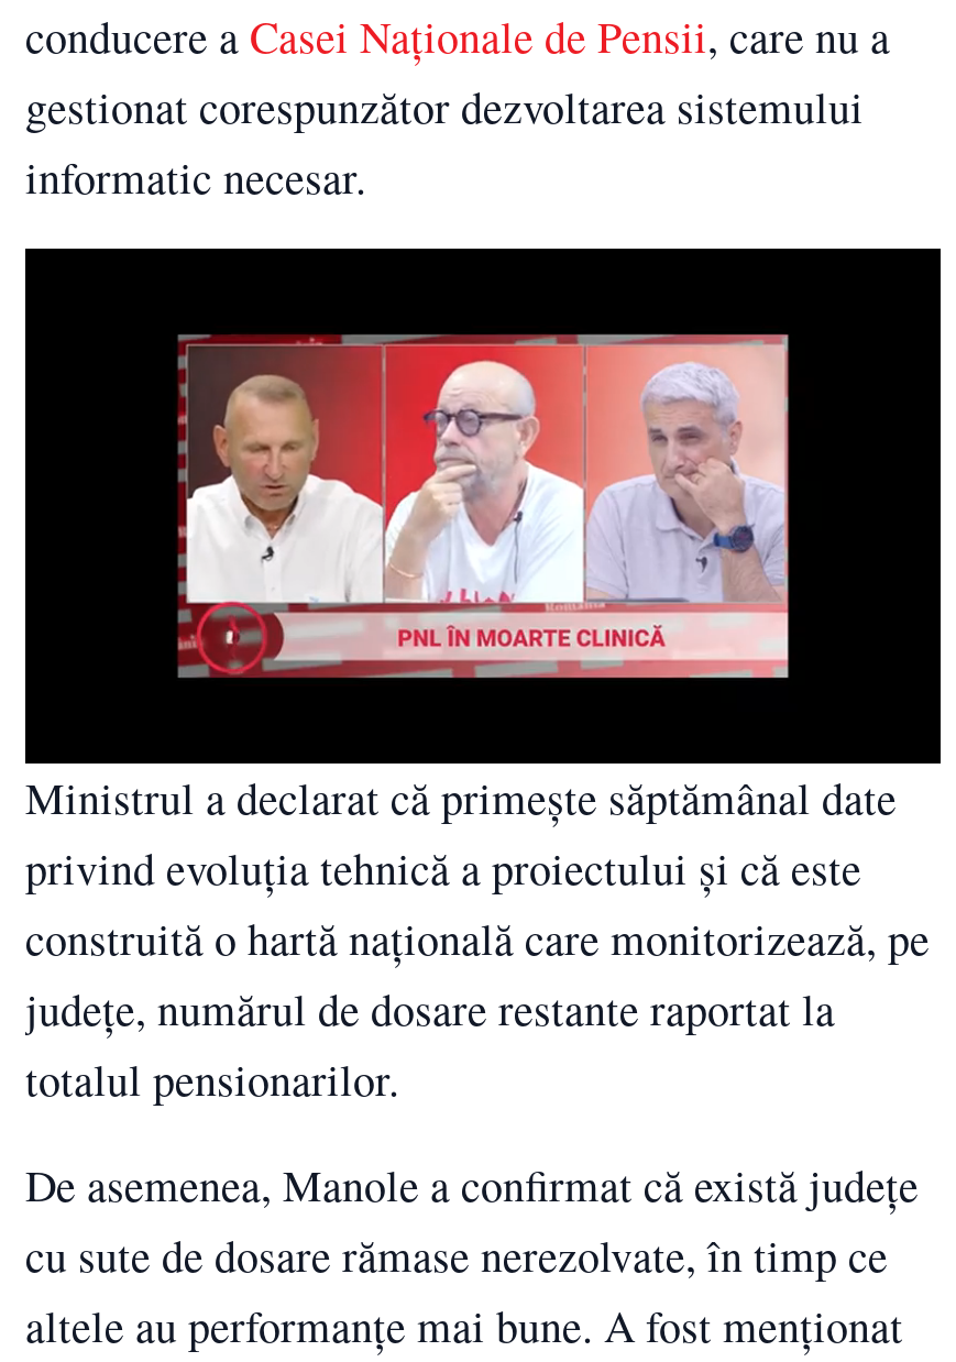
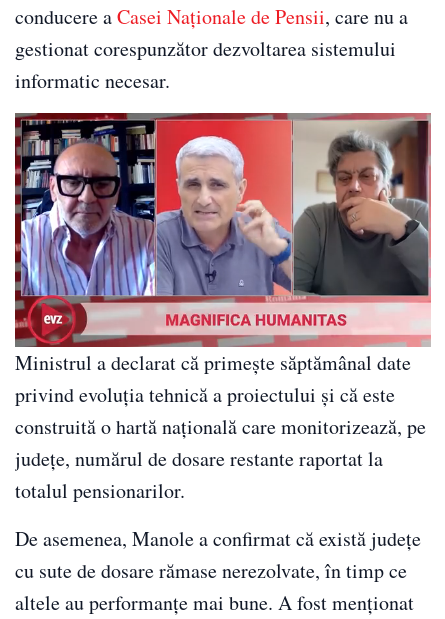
- [image]
+ [image]
